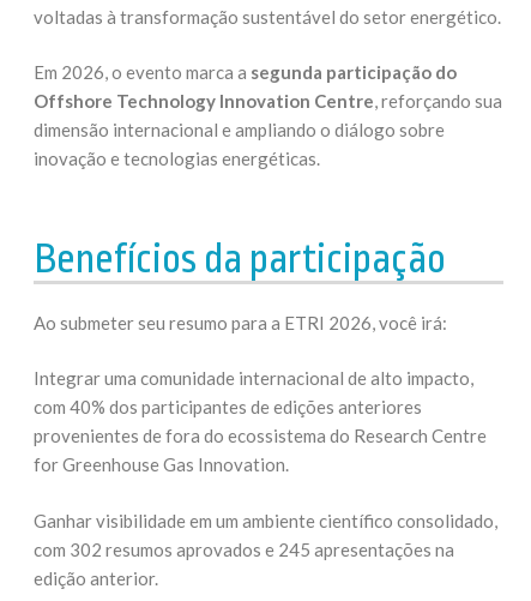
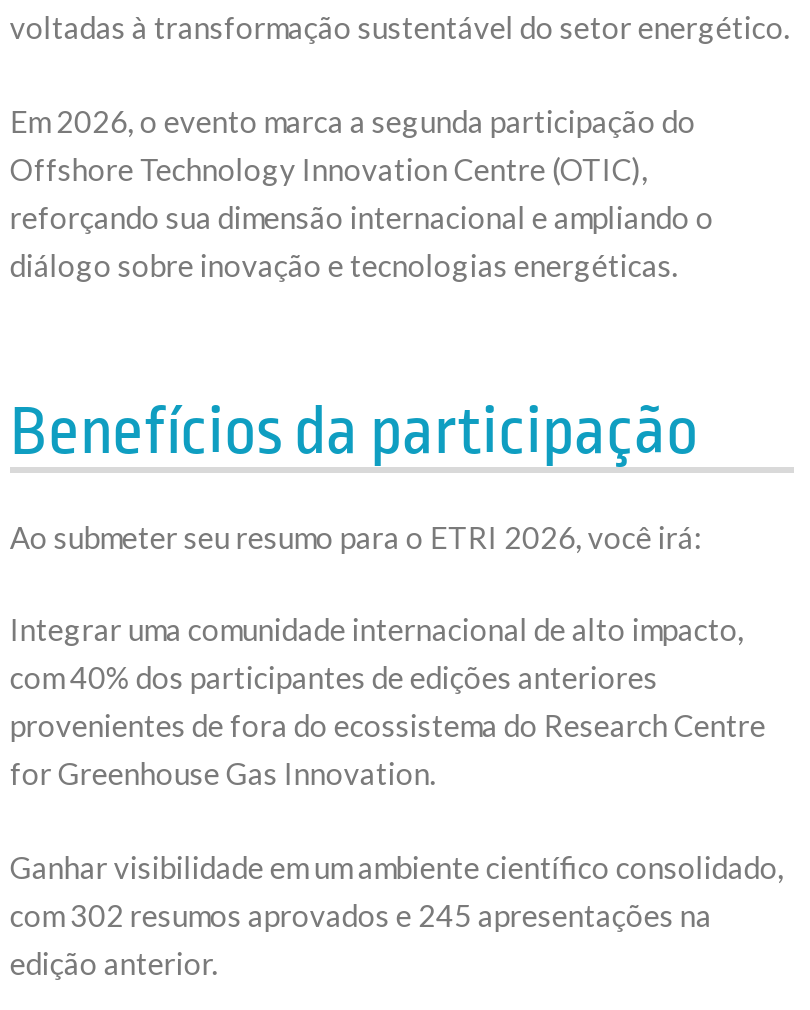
- Offshore Technology Innovation Centre, reforçando sua
- dimensão internacional e ampliando o diálogo sobre
- inovação e tecnologias energéticas.
+ Offshore Technology Innovation Centre (OTIC),
+ reforçando sua dimensão internacional e ampliando o
+ diálogo sobre inovação e tecnologias energéticas.

- Ao submeter seu resumo para a ETRI 2026, você irá:
+ Ao submeter seu resumo para o ETRI 2026, você irá:
